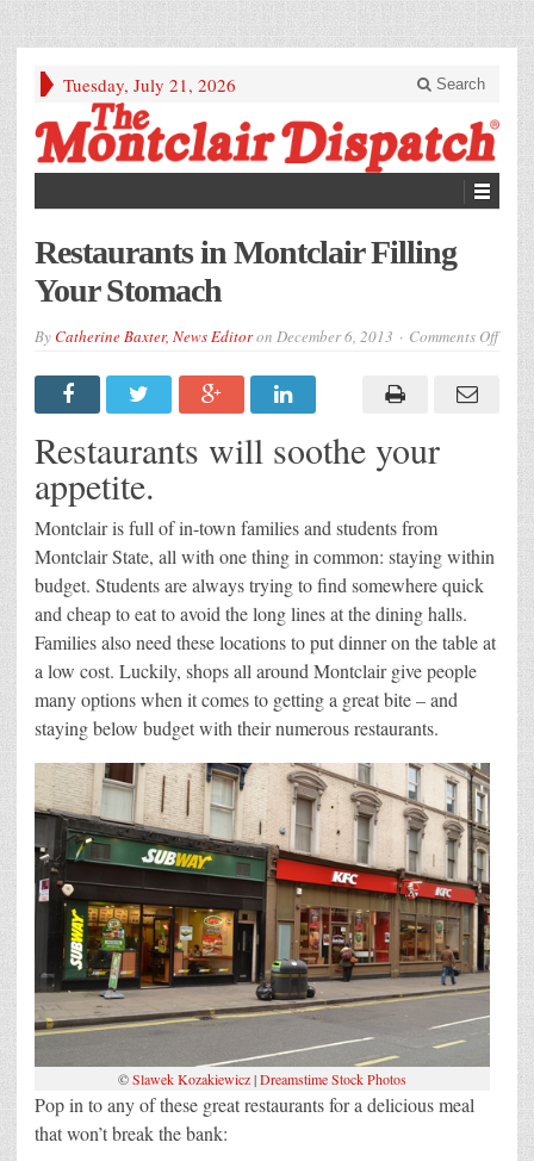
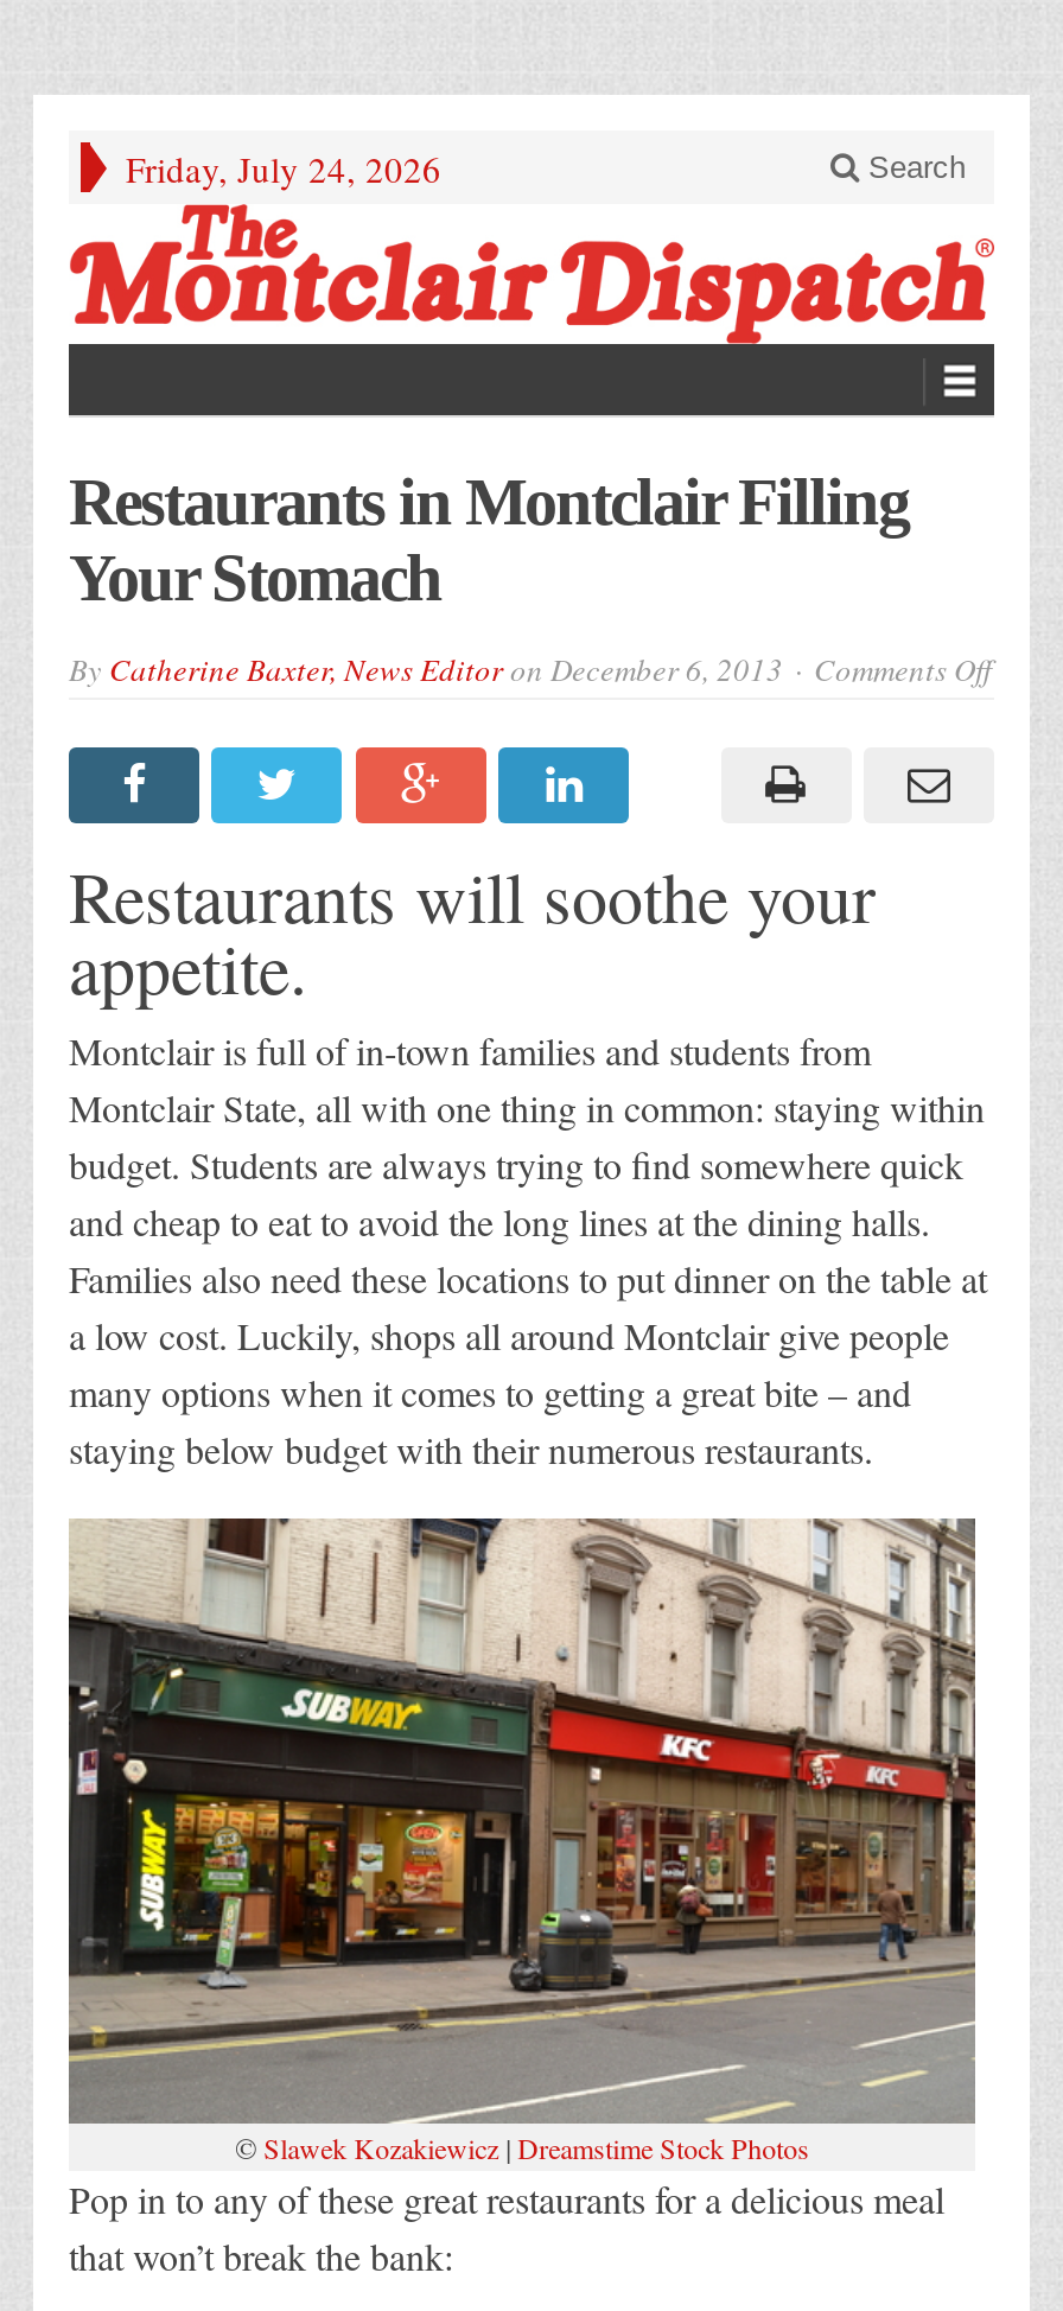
- Tuesday, July 21, 2026
+ Friday, July 24, 2026
